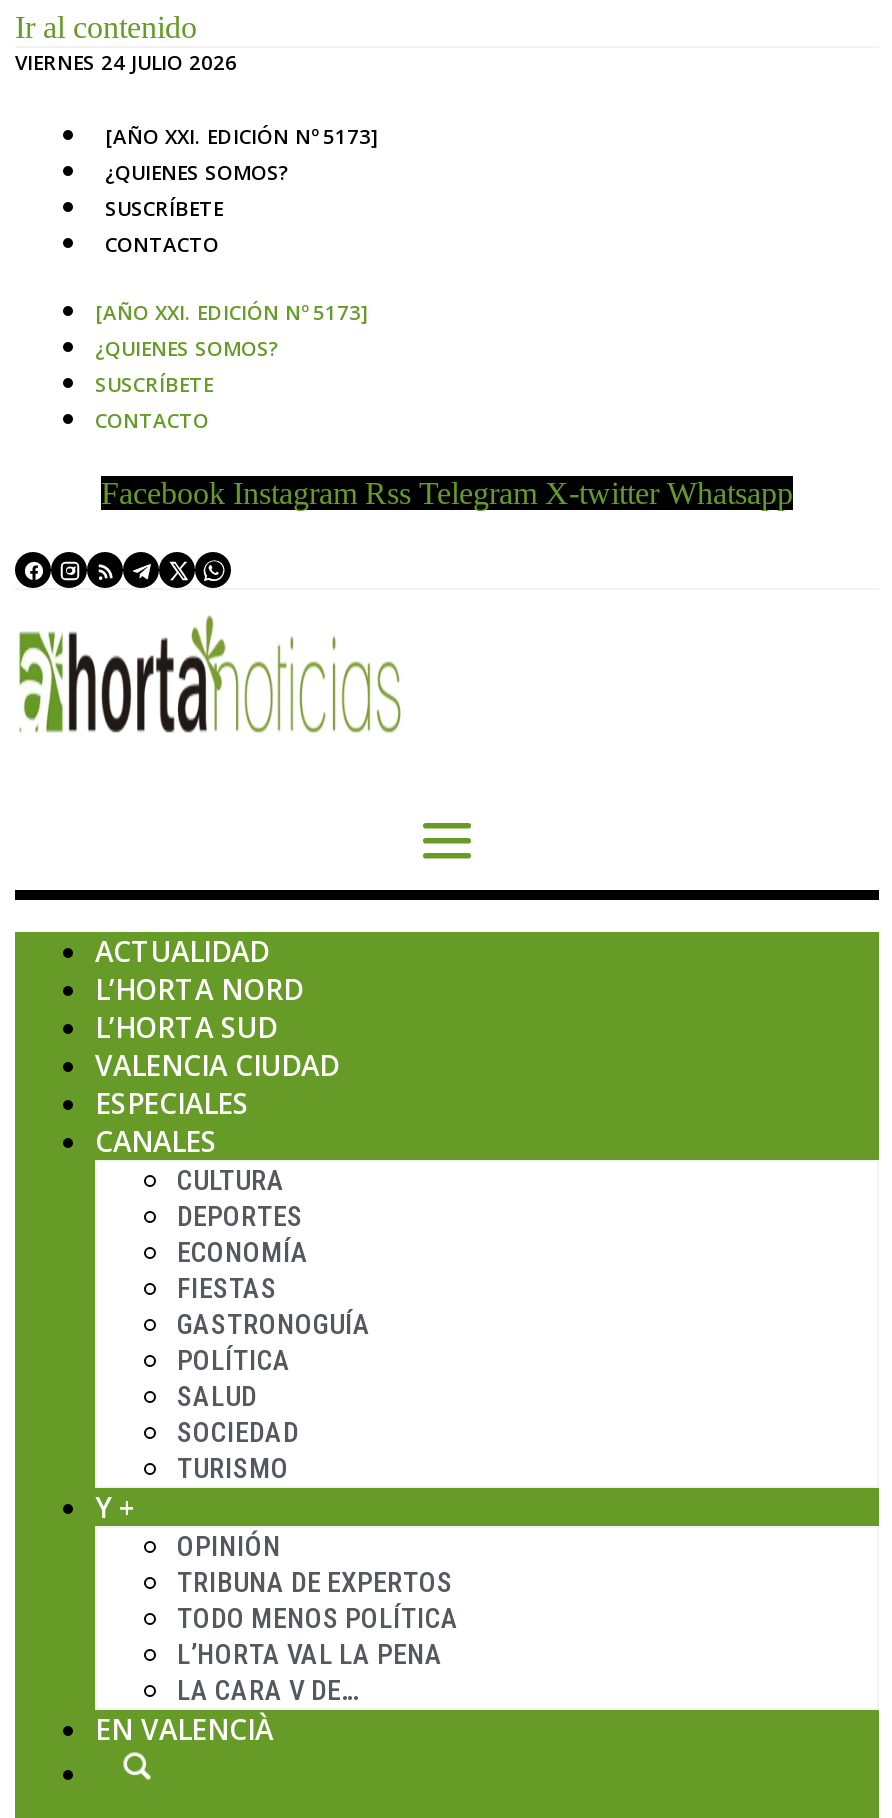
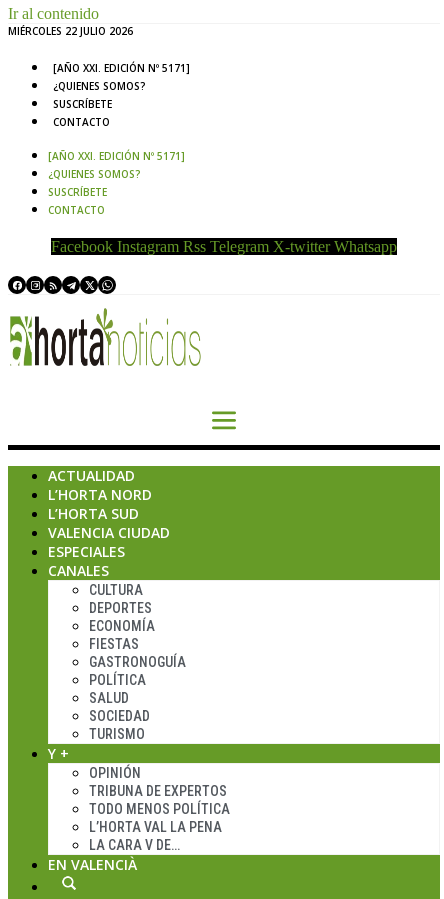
- VIERNES 24 JULIO 2026
+ MIÉRCOLES 22 JULIO 2026

- [AÑO XXI. EDICIÓN Nº 5173]
+ [AÑO XXI. EDICIÓN Nº 5171]

- [AÑO XXI. EDICIÓN Nº 5173]
+ [AÑO XXI. EDICIÓN Nº 5171]
